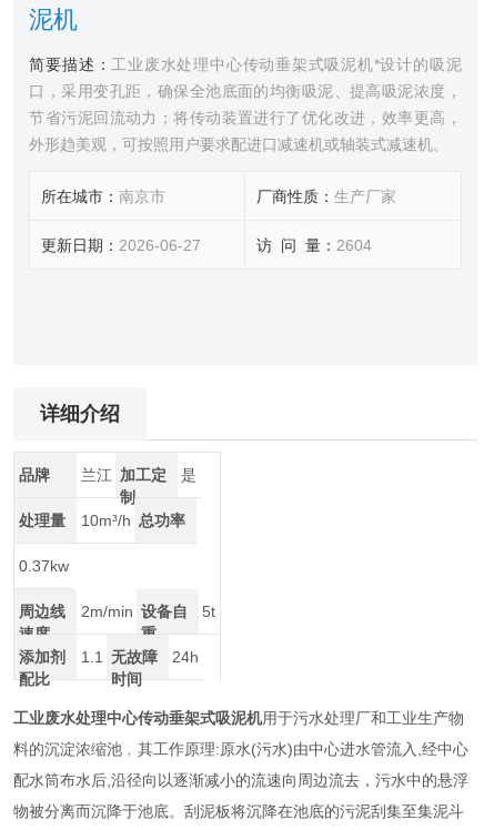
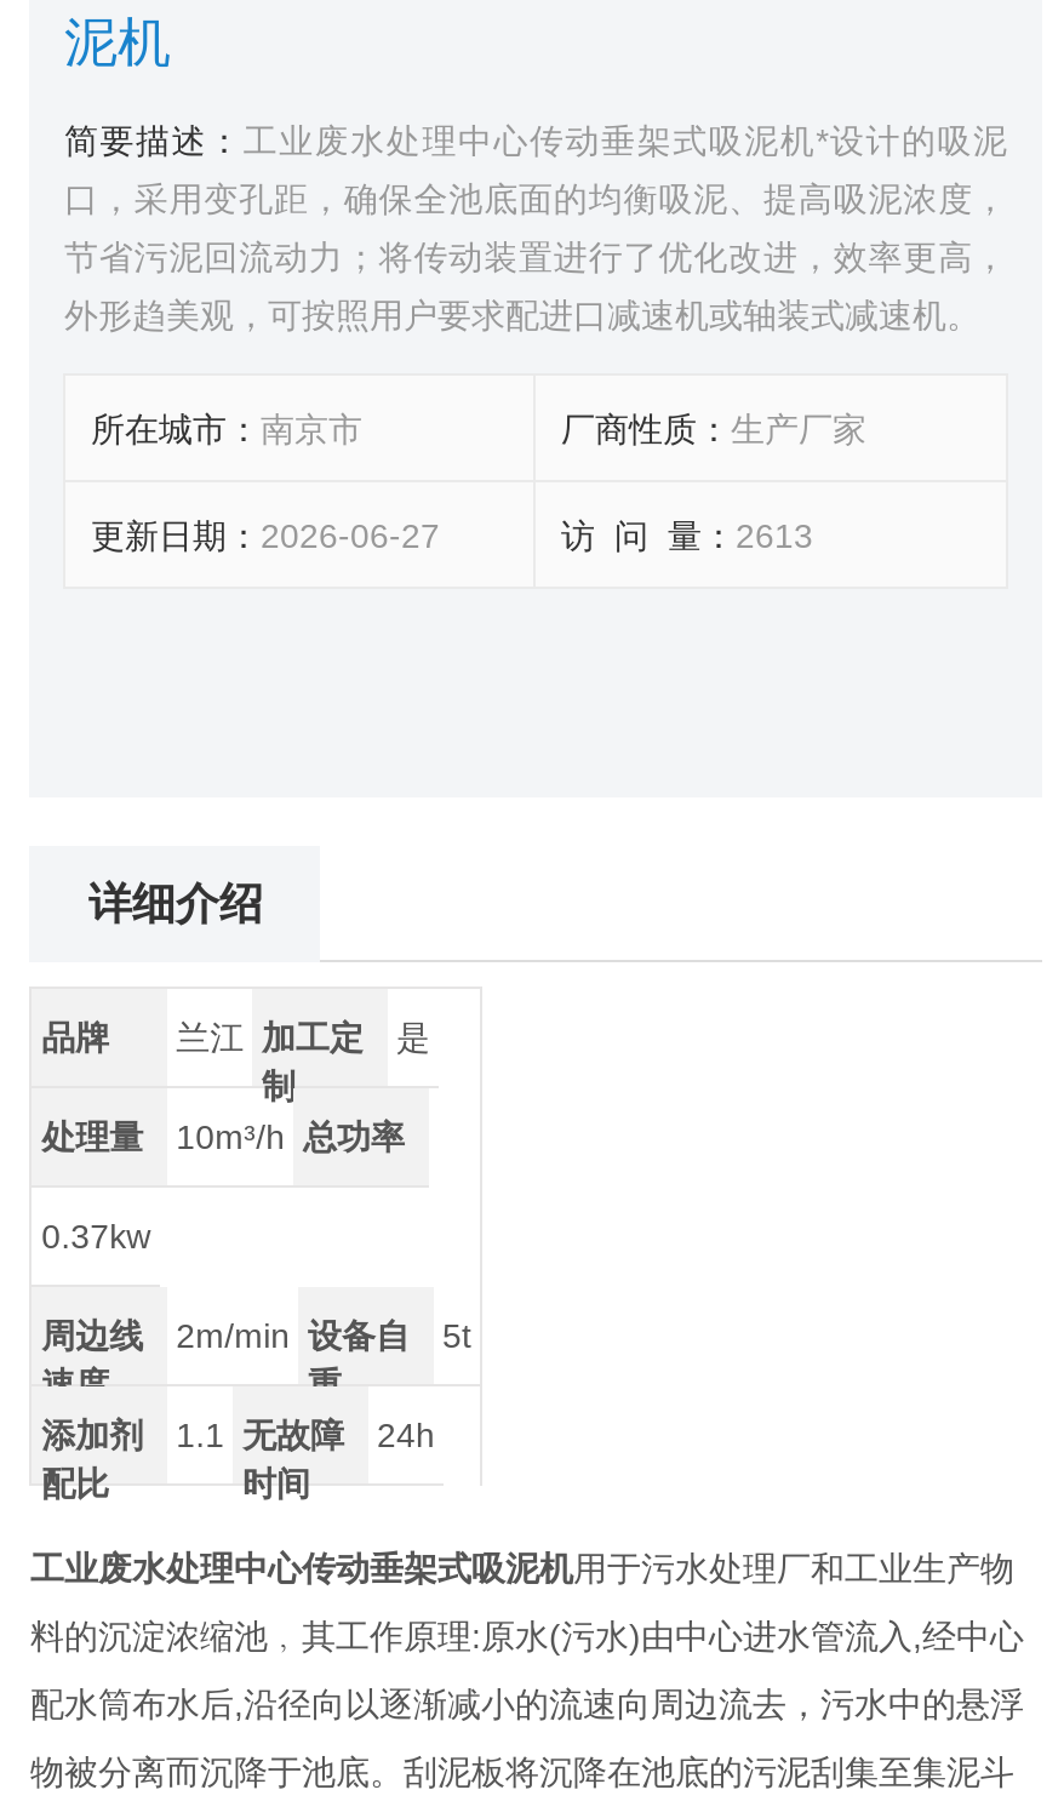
- 访 问 量：2604
+ 访 问 量：2613
